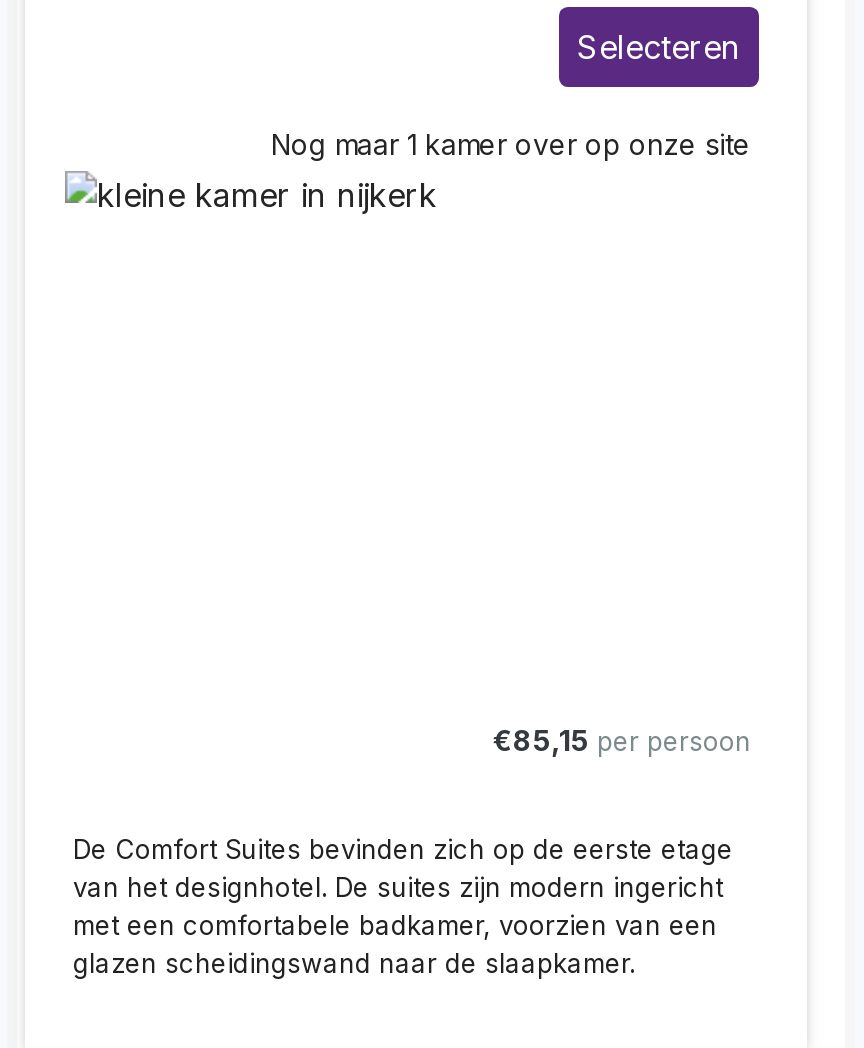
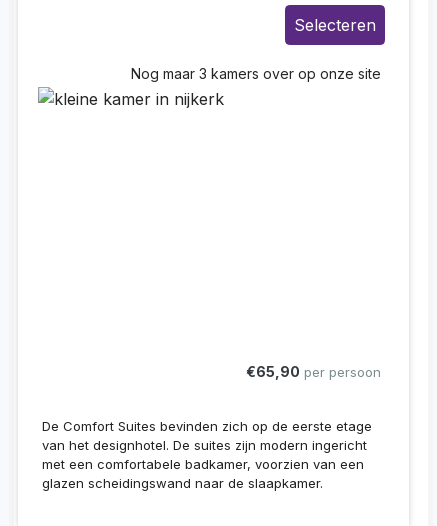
- Nog maar 1 kamer over op onze site
+ Nog maar 3 kamers over op onze site

- €85,15 per persoon
+ €65,90 per persoon
